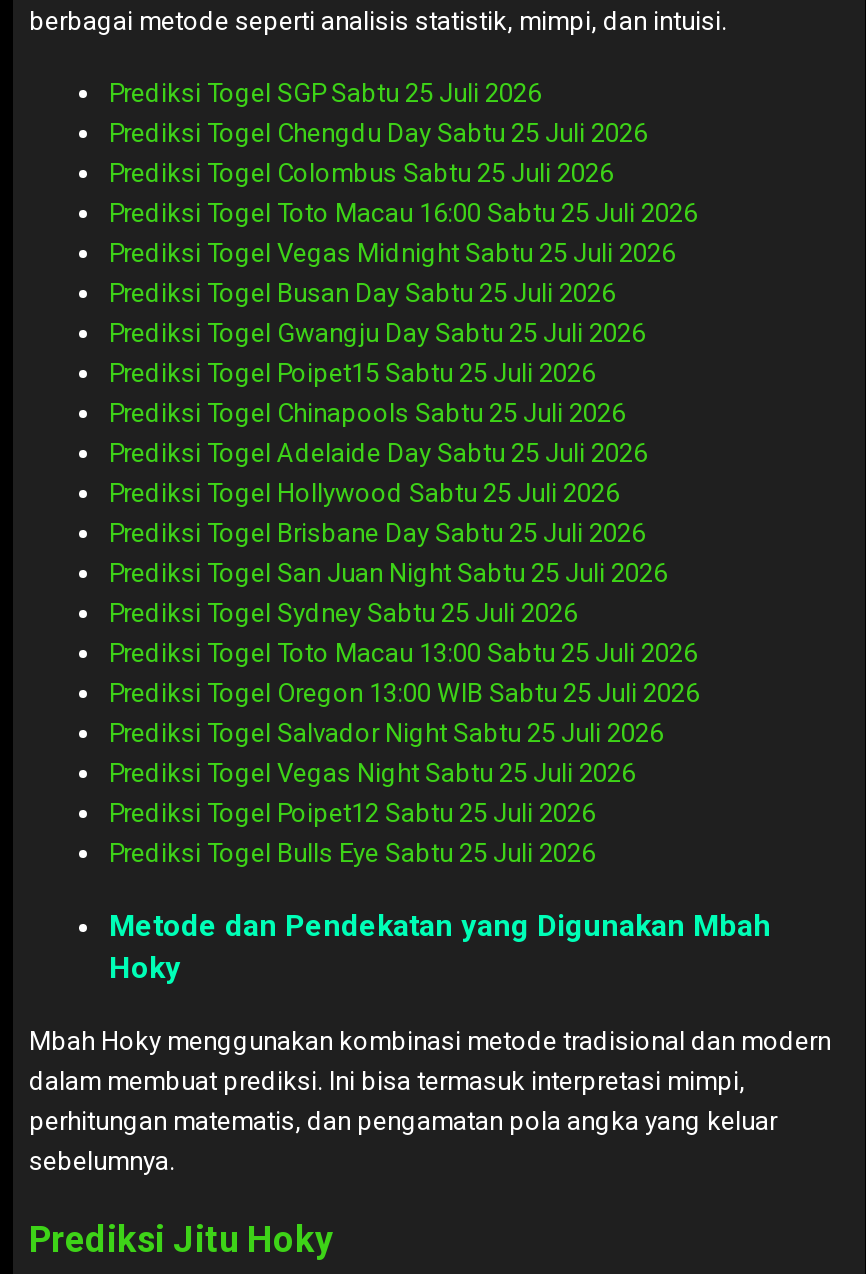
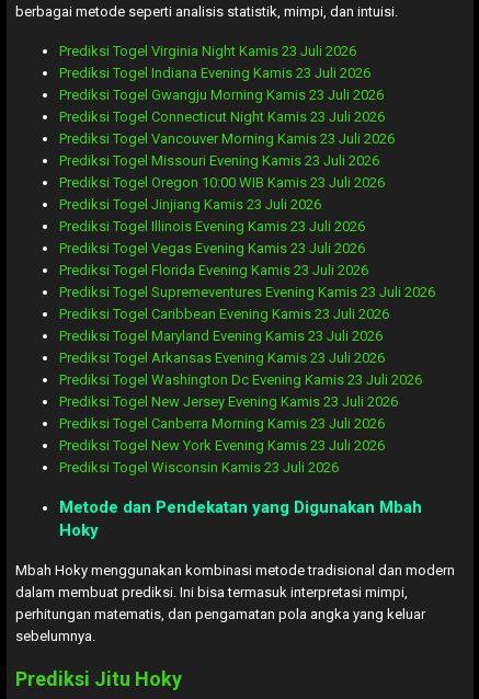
- Prediksi Togel SGP Sabtu 25 Juli 2026
- Prediksi Togel Chengdu Day Sabtu 25 Juli 2026
- Prediksi Togel Colombus Sabtu 25 Juli 2026
- Prediksi Togel Toto Macau 16:00 Sabtu 25 Juli 2026
- Prediksi Togel Vegas Midnight Sabtu 25 Juli 2026
- Prediksi Togel Busan Day Sabtu 25 Juli 2026
- Prediksi Togel Gwangju Day Sabtu 25 Juli 2026
- Prediksi Togel Poipet15 Sabtu 25 Juli 2026
- Prediksi Togel Chinapools Sabtu 25 Juli 2026
- Prediksi Togel Adelaide Day Sabtu 25 Juli 2026
- Prediksi Togel Hollywood Sabtu 25 Juli 2026
- Prediksi Togel Brisbane Day Sabtu 25 Juli 2026
- Prediksi Togel San Juan Night Sabtu 25 Juli 2026
- Prediksi Togel Sydney Sabtu 25 Juli 2026
- Prediksi Togel Toto Macau 13:00 Sabtu 25 Juli 2026
- Prediksi Togel Oregon 13:00 WIB Sabtu 25 Juli 2026
- Prediksi Togel Salvador Night Sabtu 25 Juli 2026
- Prediksi Togel Vegas Night Sabtu 25 Juli 2026
- Prediksi Togel Poipet12 Sabtu 25 Juli 2026
- Prediksi Togel Bulls Eye Sabtu 25 Juli 2026
+ Prediksi Togel Virginia Night Kamis 23 Juli 2026
+ Prediksi Togel Indiana Evening Kamis 23 Juli 2026
+ Prediksi Togel Gwangju Morning Kamis 23 Juli 2026
+ Prediksi Togel Connecticut Night Kamis 23 Juli 2026
+ Prediksi Togel Vancouver Morning Kamis 23 Juli 2026
+ Prediksi Togel Missouri Evening Kamis 23 Juli 2026
+ Prediksi Togel Oregon 10:00 WIB Kamis 23 Juli 2026
+ Prediksi Togel Jinjiang Kamis 23 Juli 2026
+ Prediksi Togel Illinois Evening Kamis 23 Juli 2026
+ Prediksi Togel Vegas Evening Kamis 23 Juli 2026
+ Prediksi Togel Florida Evening Kamis 23 Juli 2026
+ Prediksi Togel Supremeventures Evening Kamis 23 Juli 2026
+ Prediksi Togel Caribbean Evening Kamis 23 Juli 2026
+ Prediksi Togel Maryland Evening Kamis 23 Juli 2026
+ Prediksi Togel Arkansas Evening Kamis 23 Juli 2026
+ Prediksi Togel Washington Dc Evening Kamis 23 Juli 2026
+ Prediksi Togel New Jersey Evening Kamis 23 Juli 2026
+ Prediksi Togel Canberra Morning Kamis 23 Juli 2026
+ Prediksi Togel New York Evening Kamis 23 Juli 2026
+ Prediksi Togel Wisconsin Kamis 23 Juli 2026
